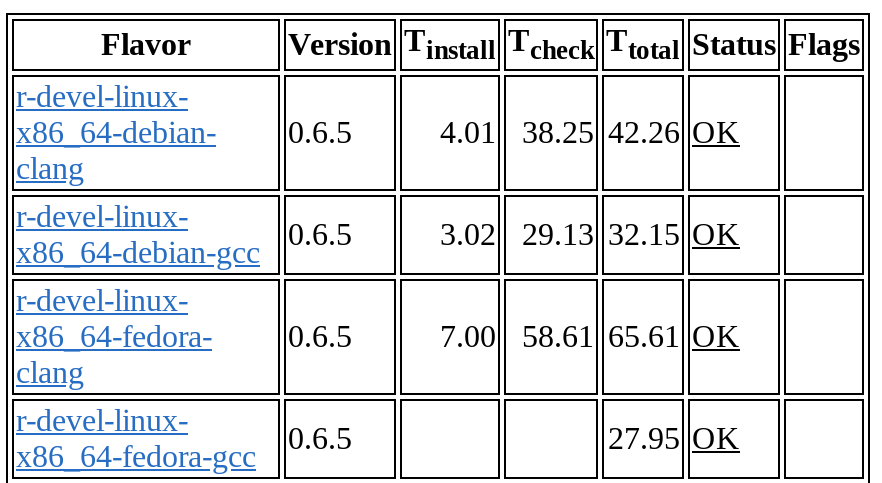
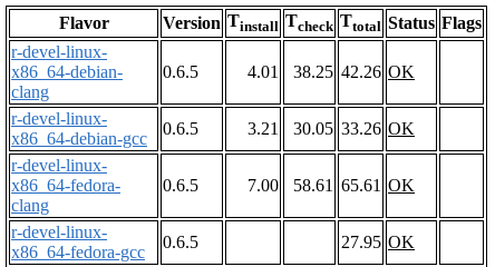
- 3.02
+ 3.21

- 29.13 32.15 OK
+ 30.05 33.26 OK
